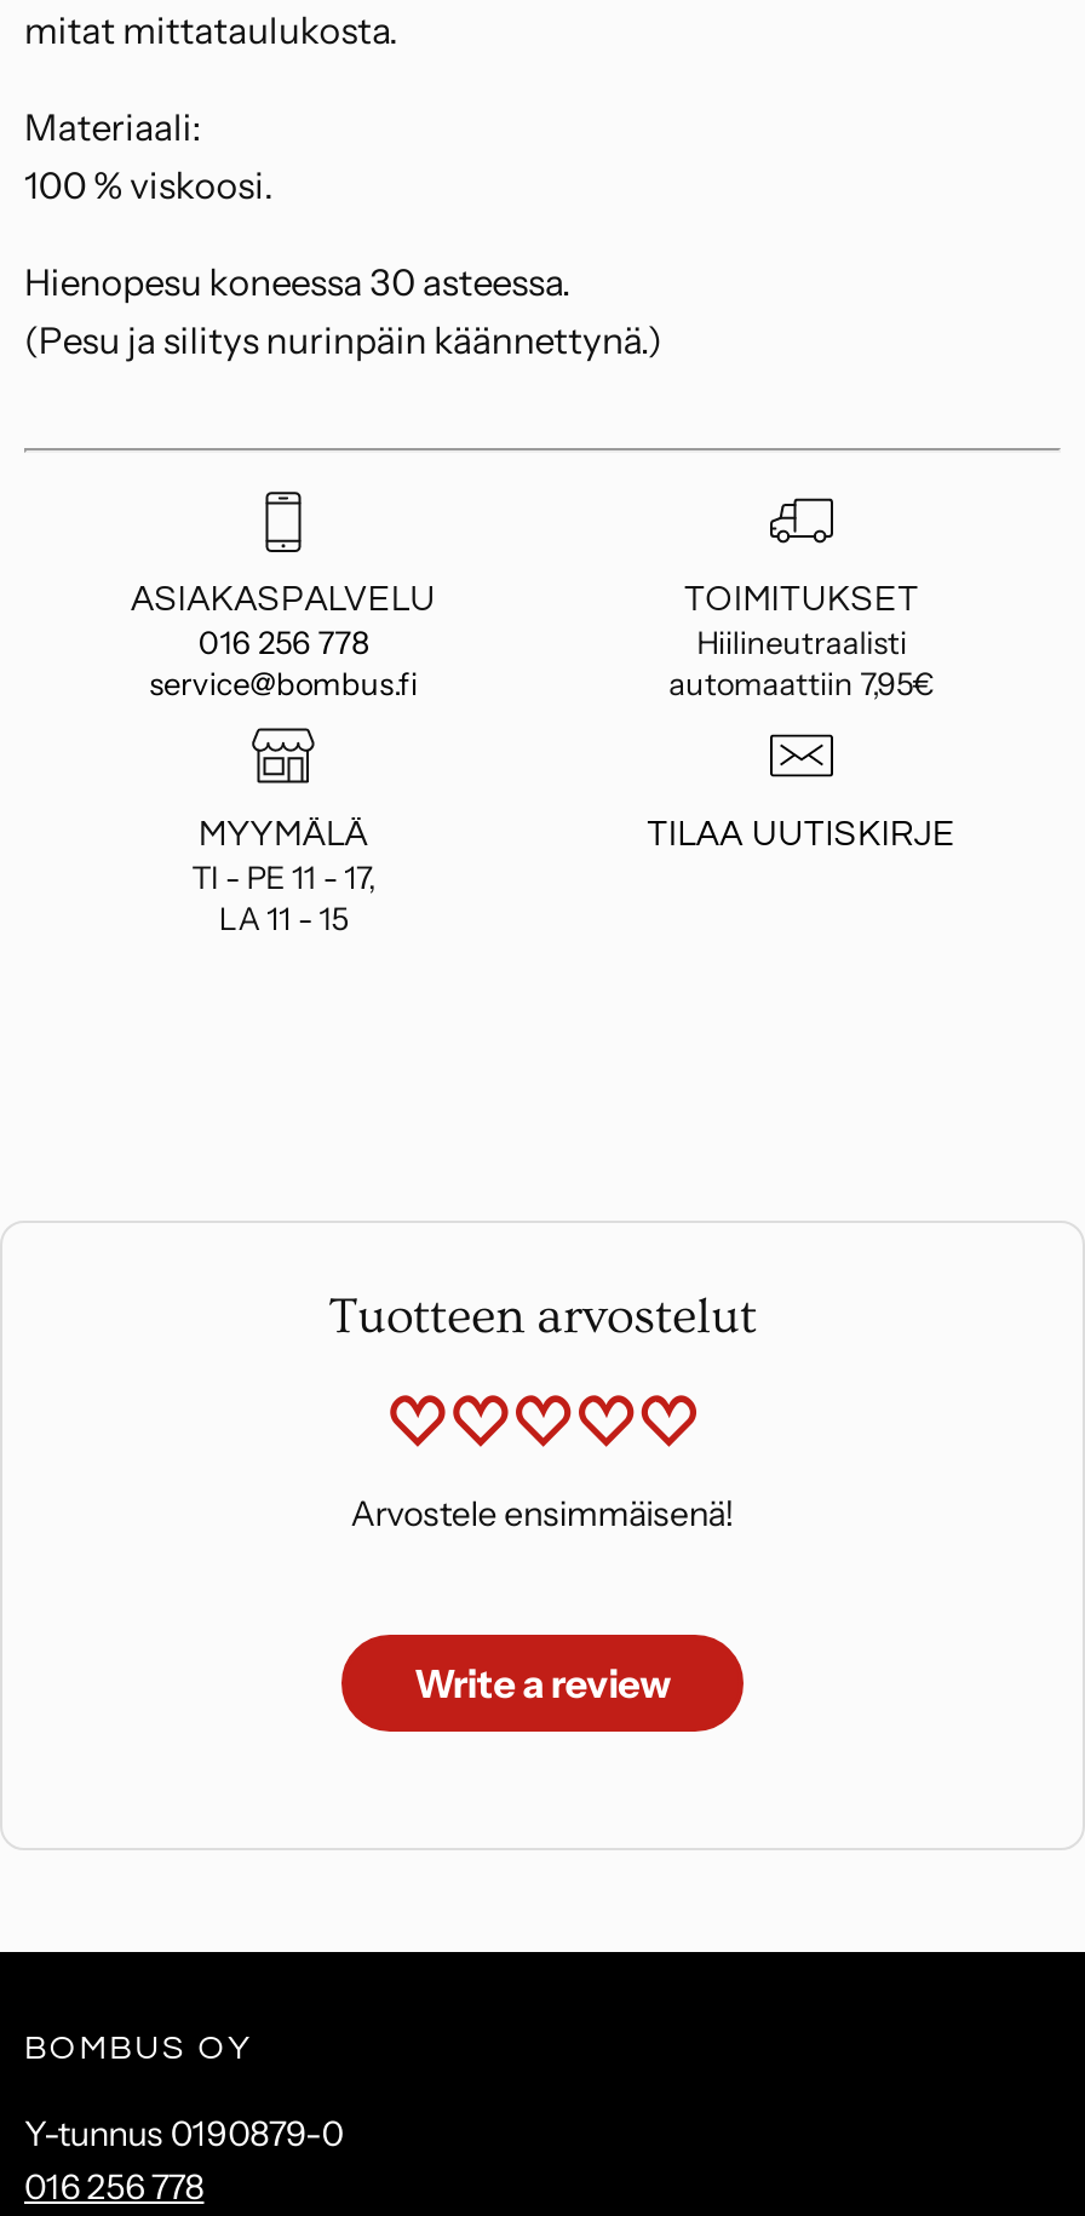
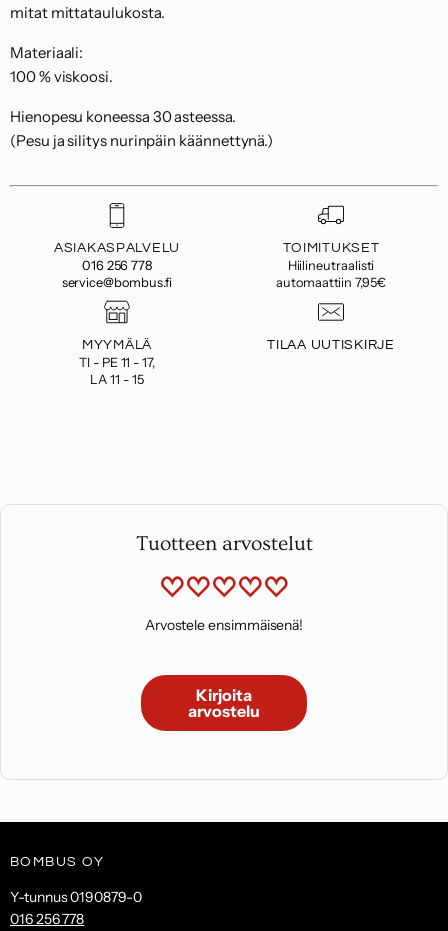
- Write a review
+ Kirjoita
+ arvostelu
